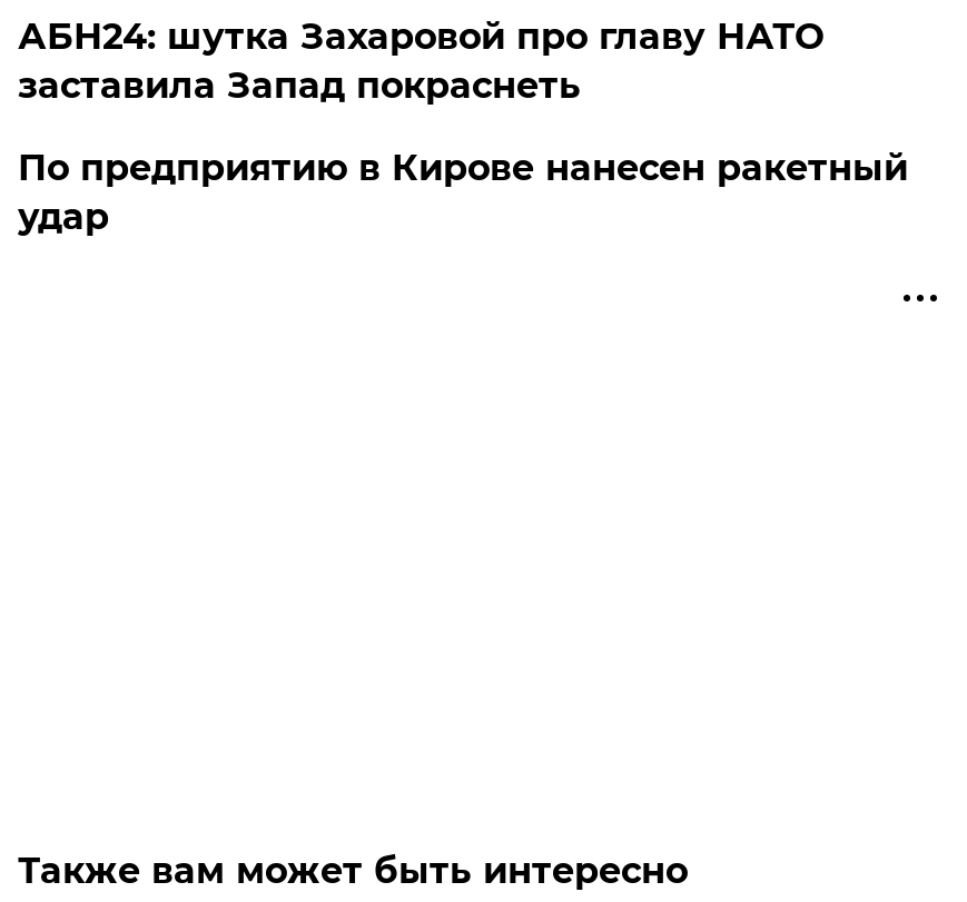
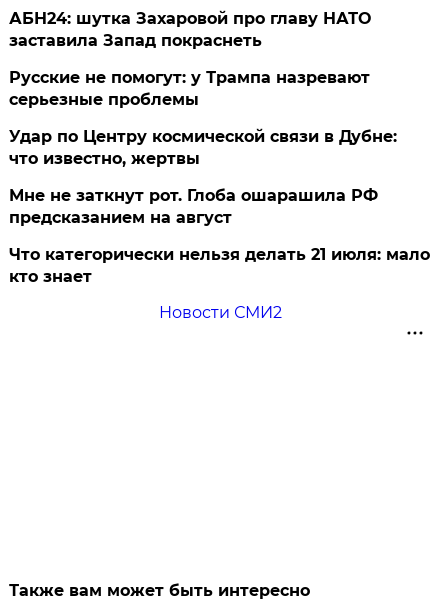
- По предприятию в Кирове нанесен ракетный
- удар
+ Русские не помогут: у Трампа назревают
+ серьезные проблемы
+ Удар по Центру космической связи в Дубне:
+ что известно, жертвы
+ Мне не заткнут рот. Глоба ошарашила РФ
+ предсказанием на август
+ Что категорически нельзя делать 21 июля: мало
+ кто знает
+ Новости СМИ2
